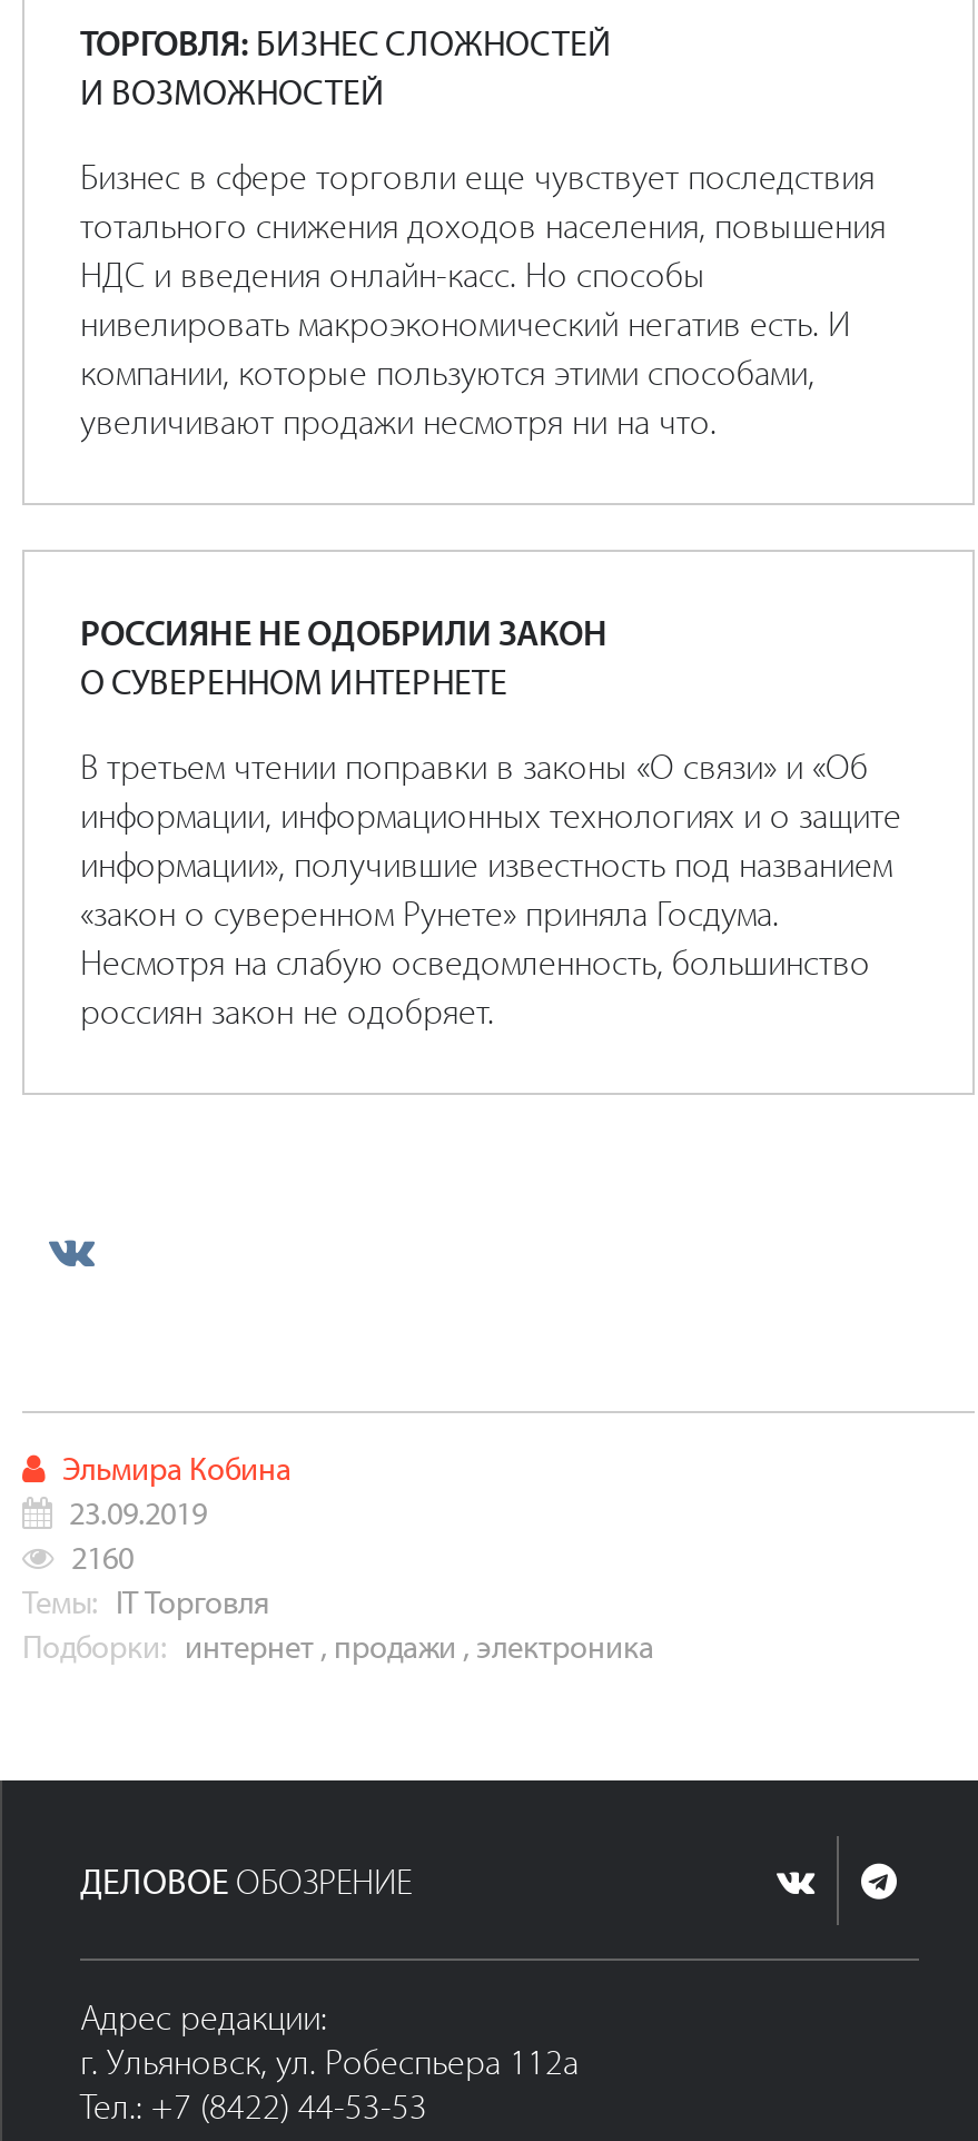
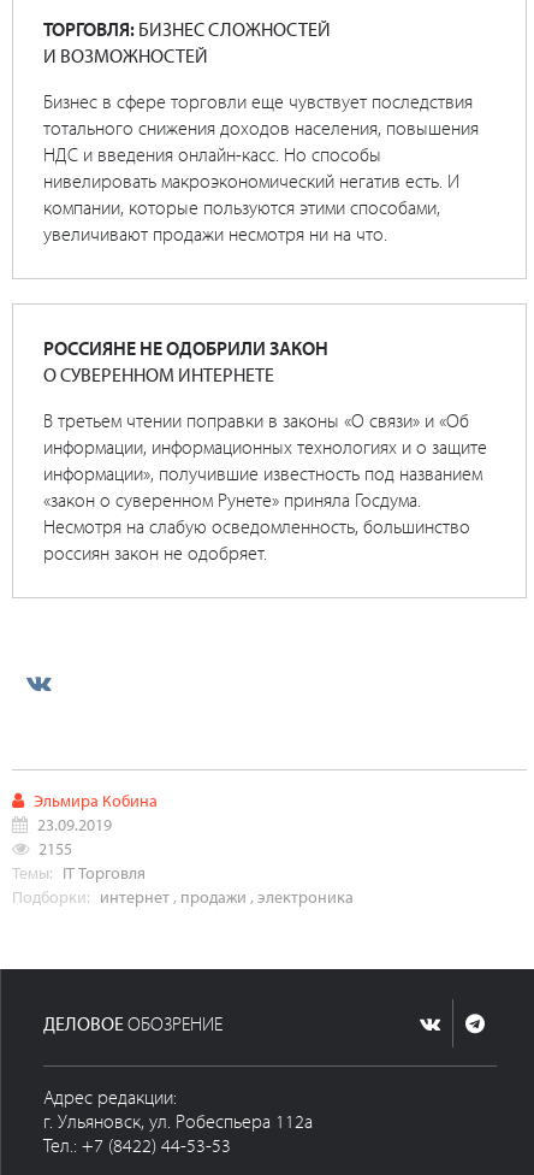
- 2160
+ 2155
